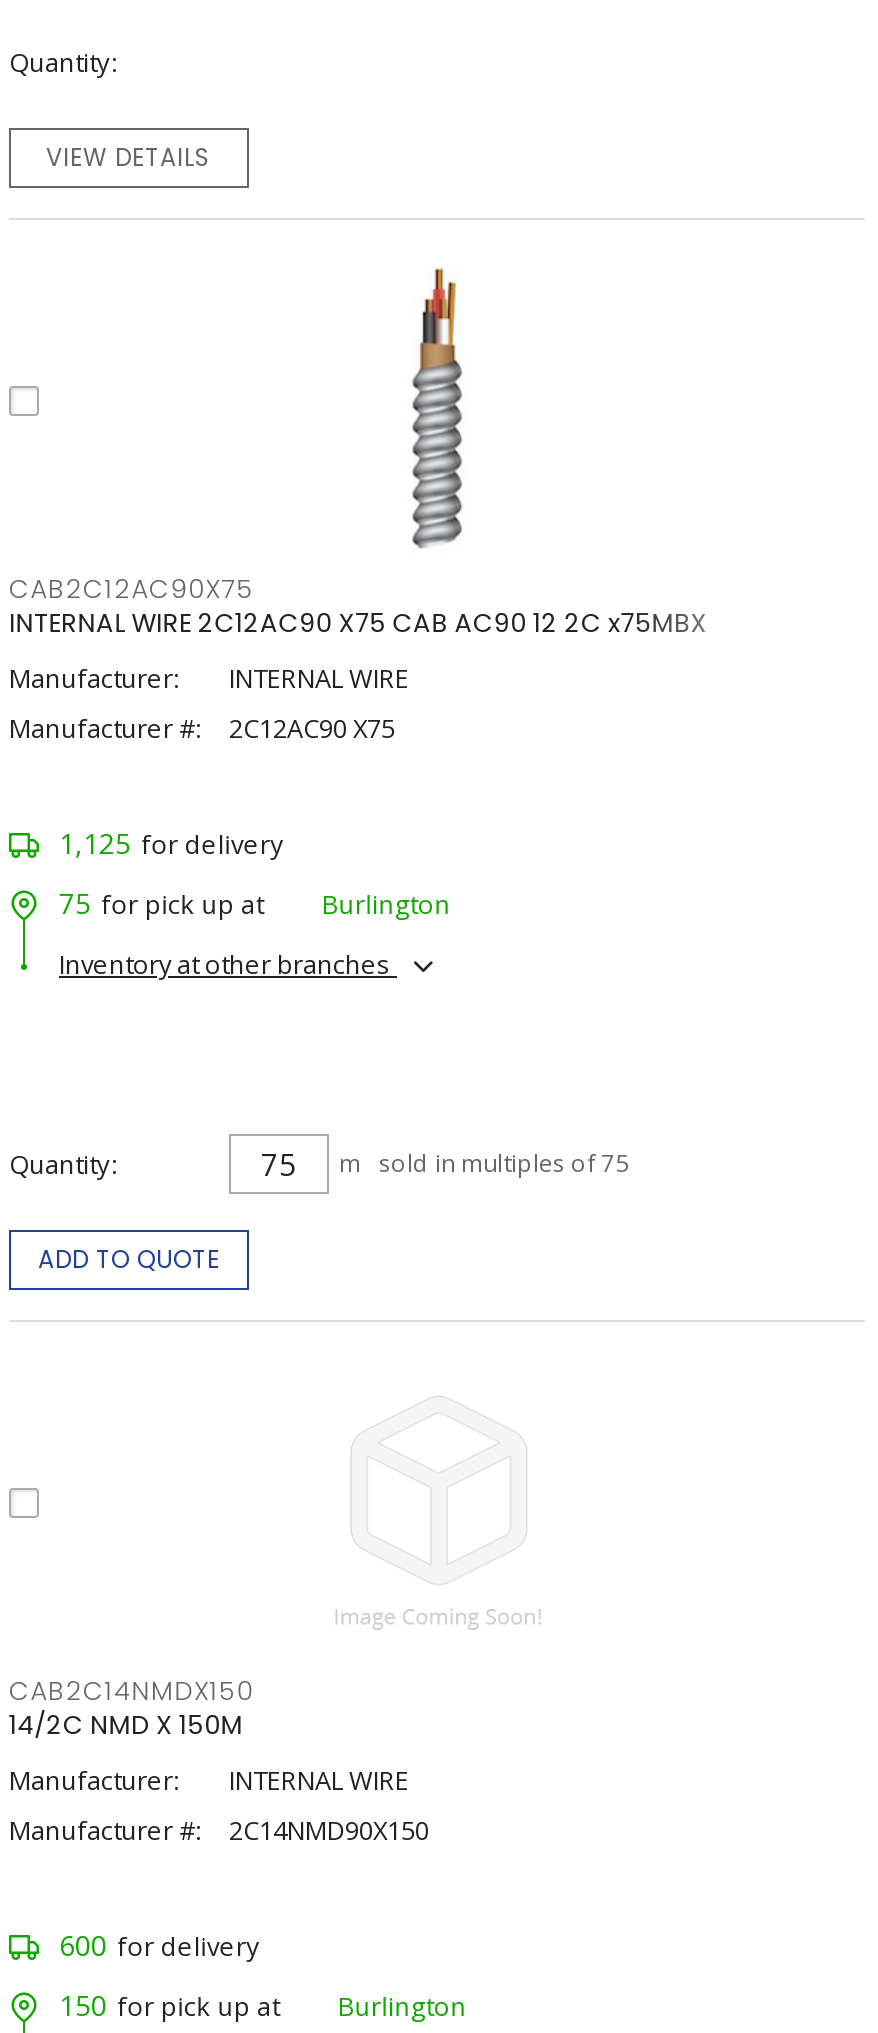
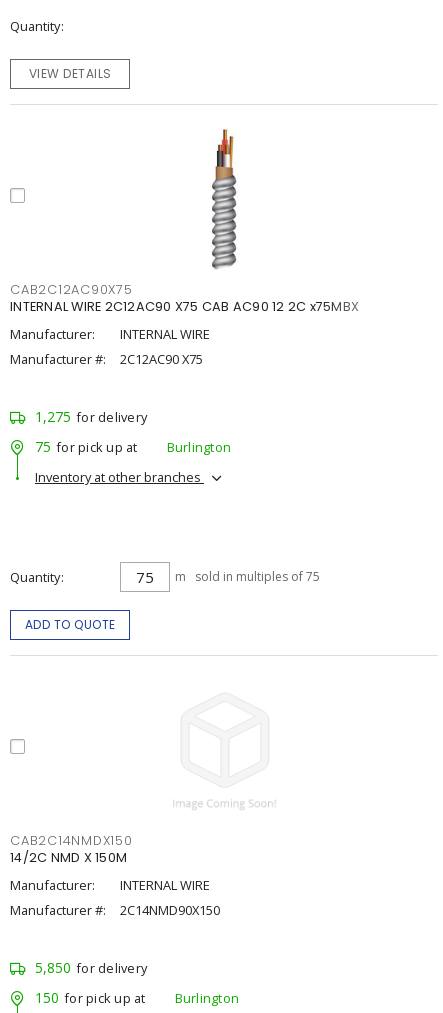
- 1,125 for delivery
+ 1,275 for delivery

- 600 for delivery
+ 5,850 for delivery
